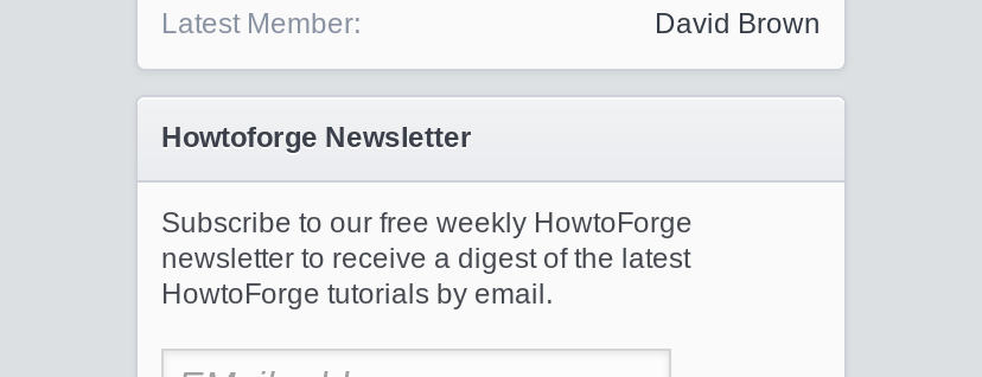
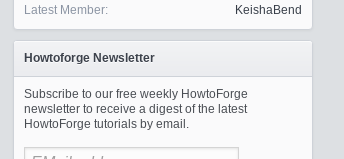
- David Brown
+ KeishaBend
